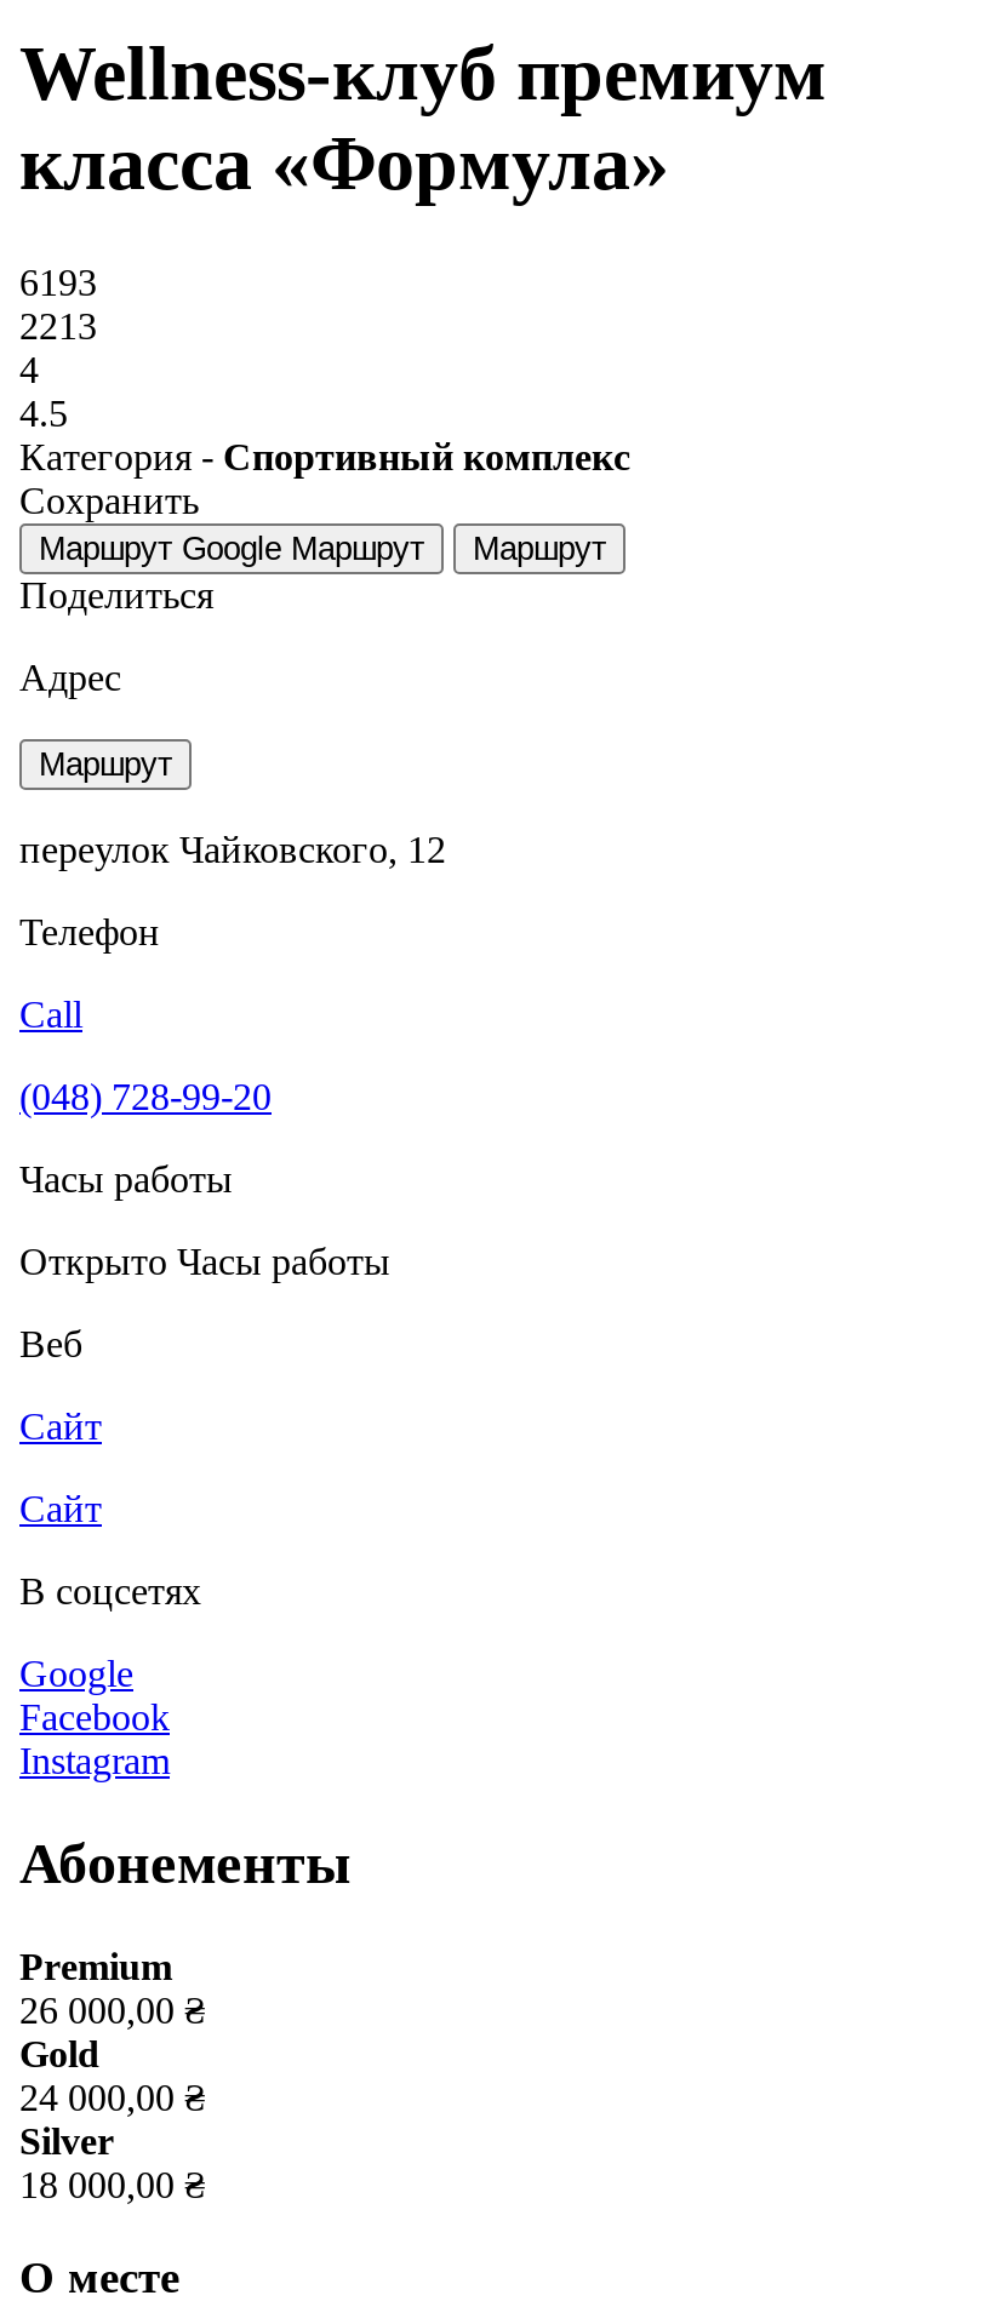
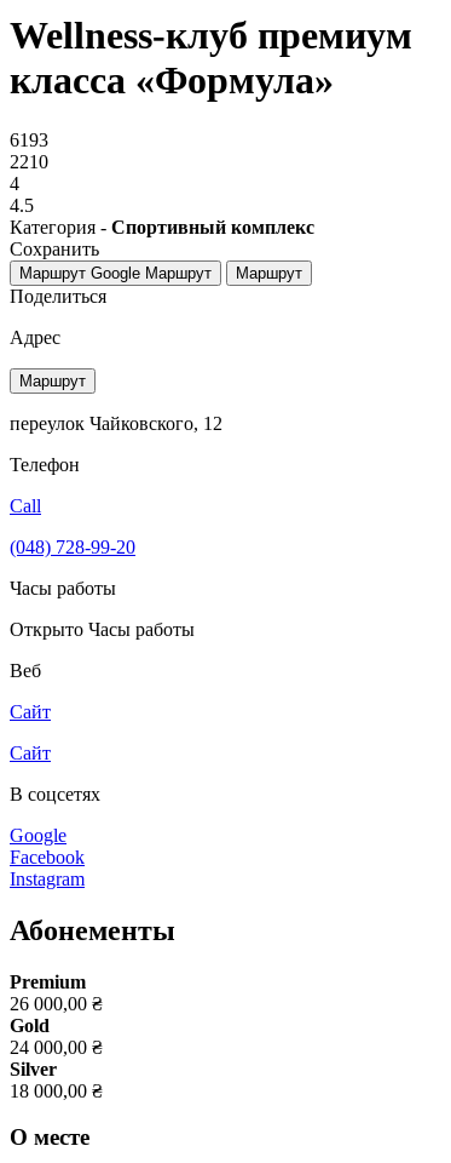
- 2213
+ 2210
